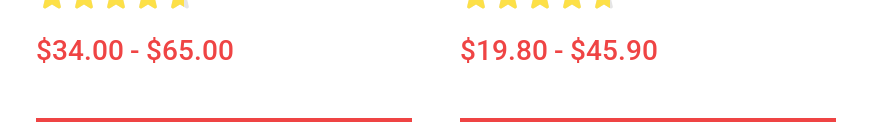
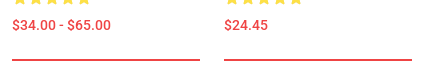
- $19.80 - $45.90
+ $24.45
